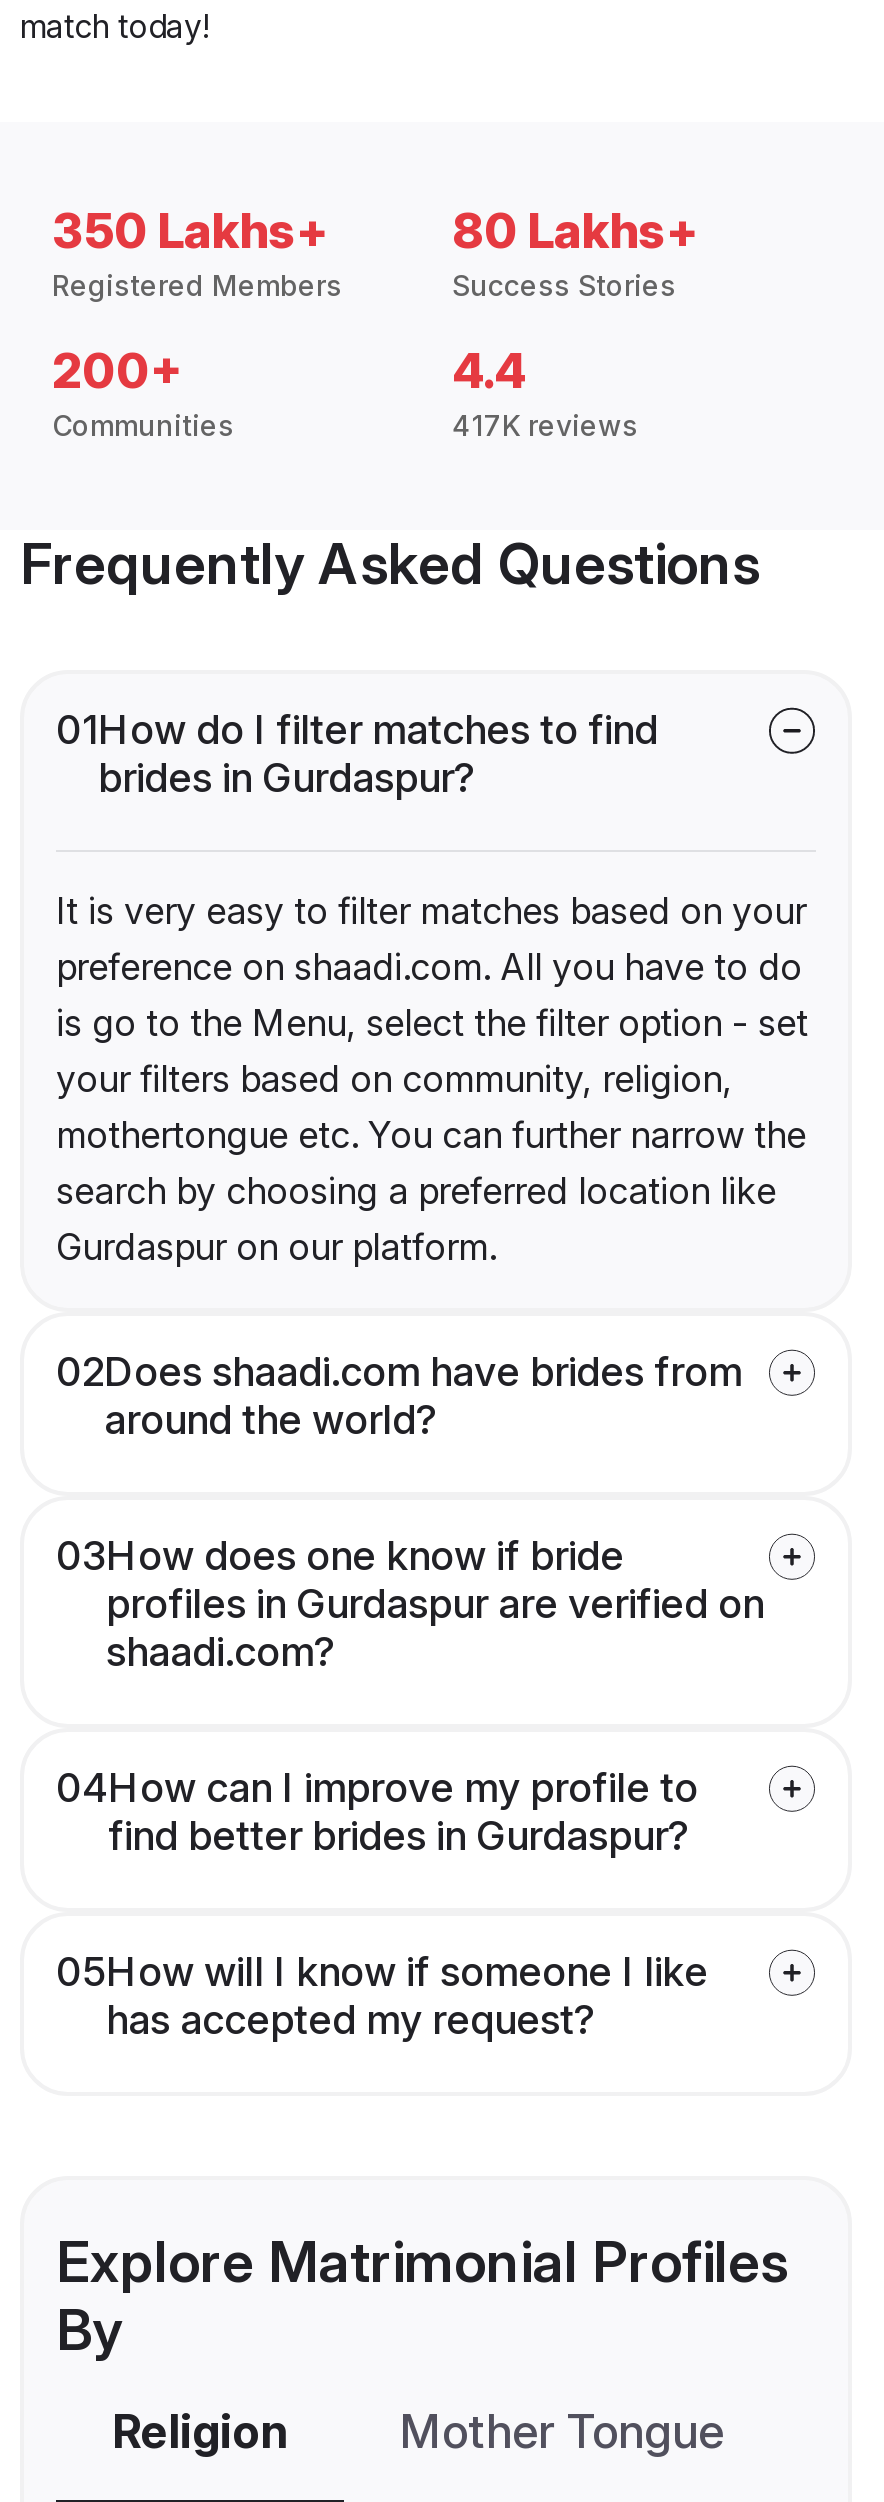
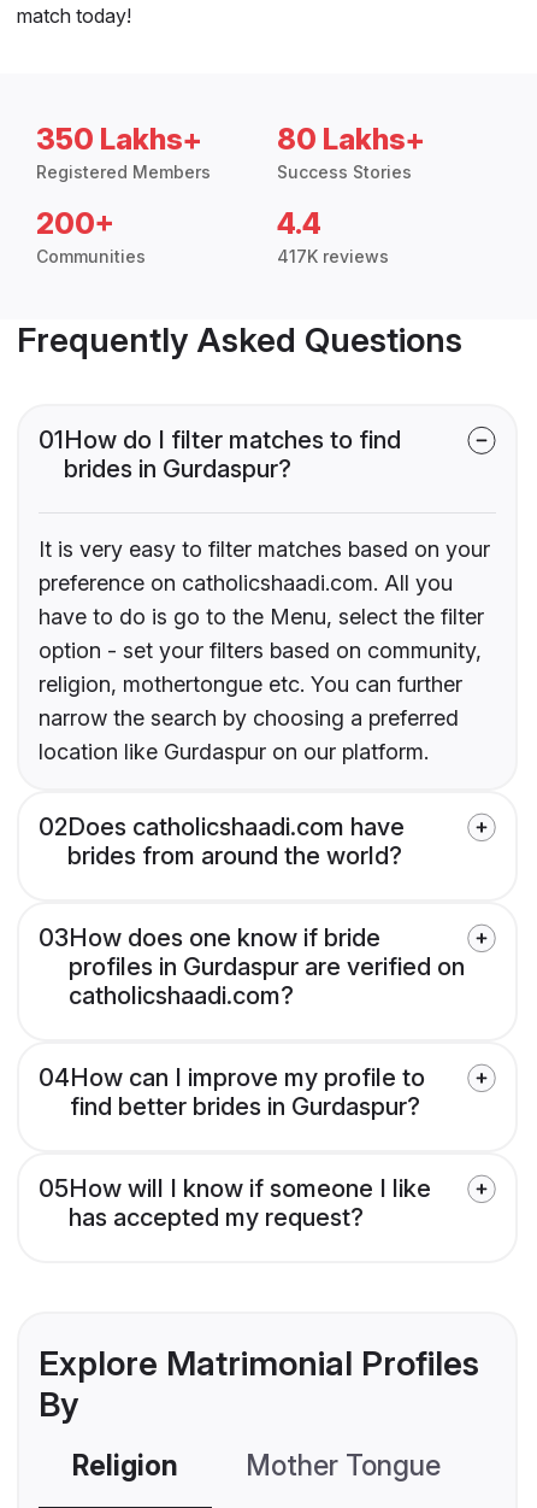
- preference on shaadi.com. All you have to do
- is go to the Menu, select the filter option - set
- your filters based on community, religion,
- mothertongue etc. You can further narrow the
- search by choosing a preferred location like
- Gurdaspur on our platform.
+ preference on catholicshaadi.com. All you
+ have to do is go to the Menu, select the filter
+ option - set your filters based on community,
+ religion, mothertongue etc. You can further
+ narrow the search by choosing a preferred
+ location like Gurdaspur on our platform.

- 02Does shaadi.com have brides from
- around the world?
+ 02Does catholicshaadi.com have
+ brides from around the world?

- shaadi.com?
+ catholicshaadi.com?
